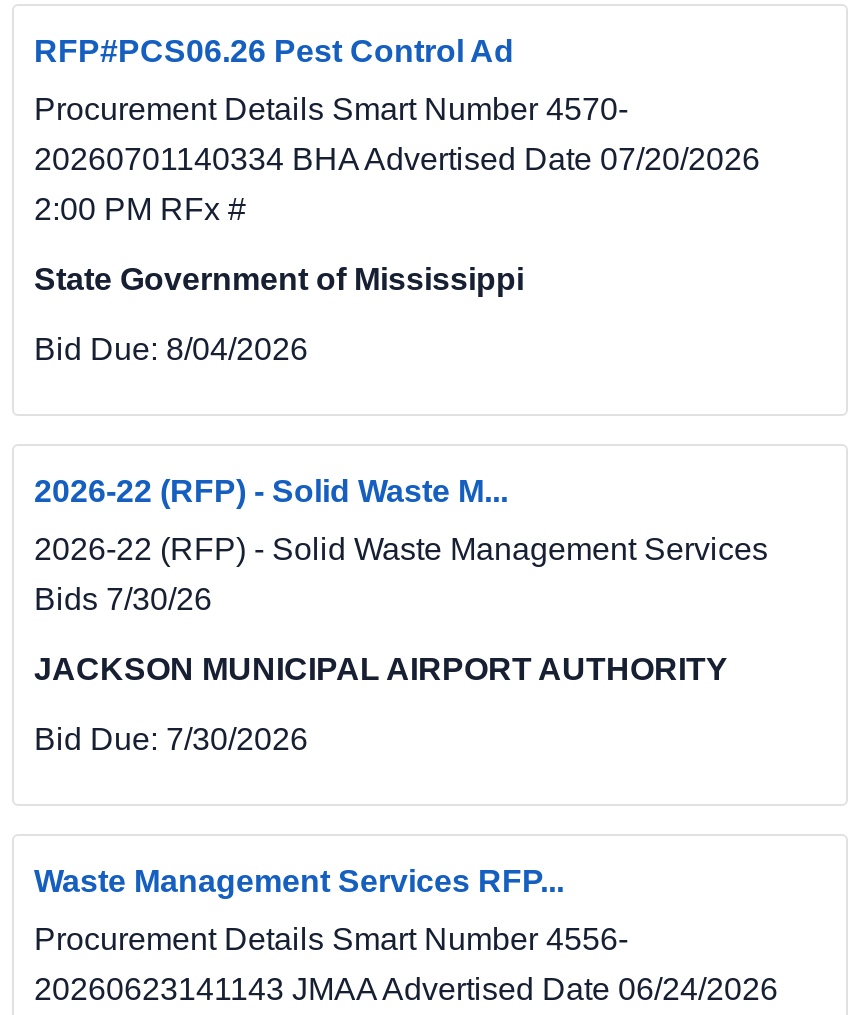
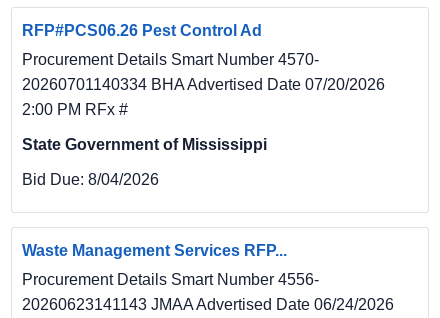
- 2026-22 (RFP) - Solid Waste M...
- 2026-22 (RFP) - Solid Waste Management Services
- Bids 7/30/26
- JACKSON MUNICIPAL AIRPORT AUTHORITY
- Bid Due: 7/30/2026
